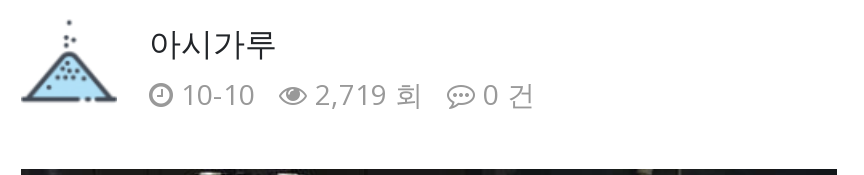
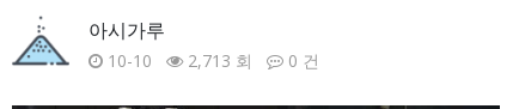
- 10-10 2,719 회 0 건
+ 10-10 2,713 회 0 건
